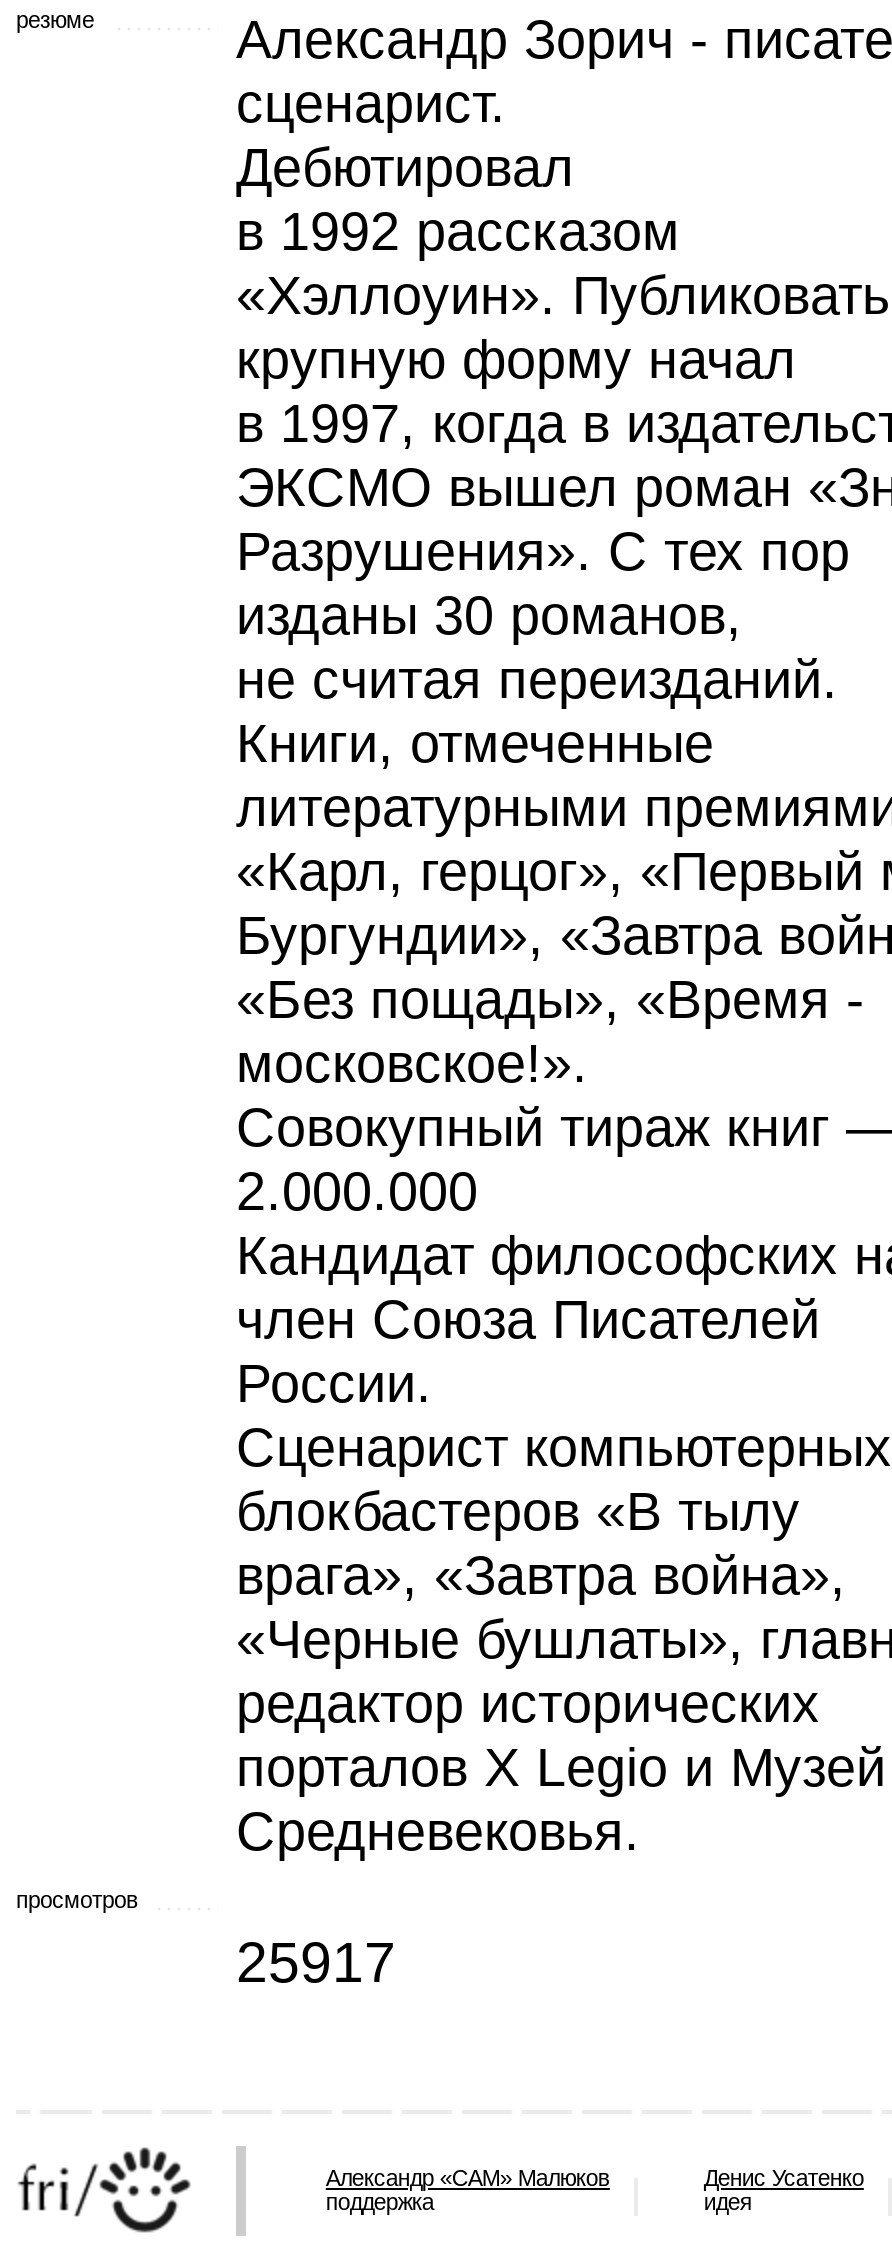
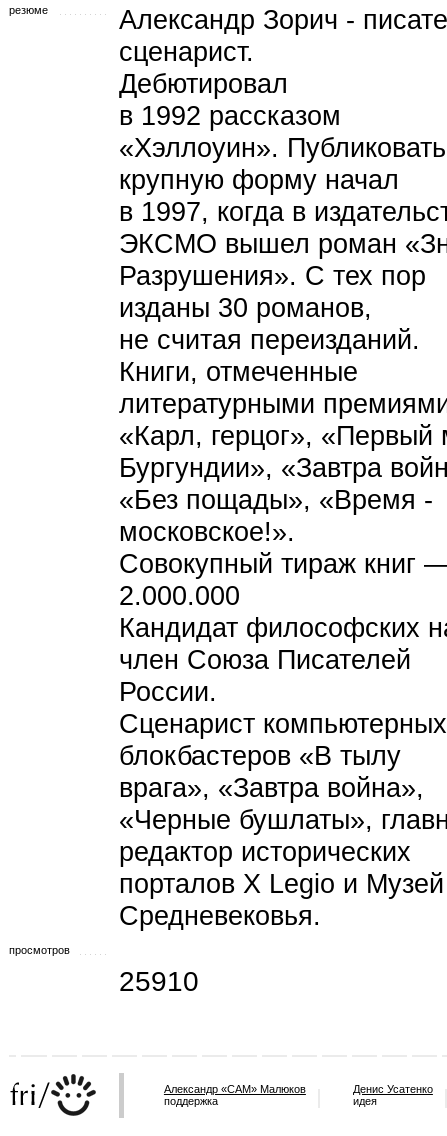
- 25917
+ 25910
